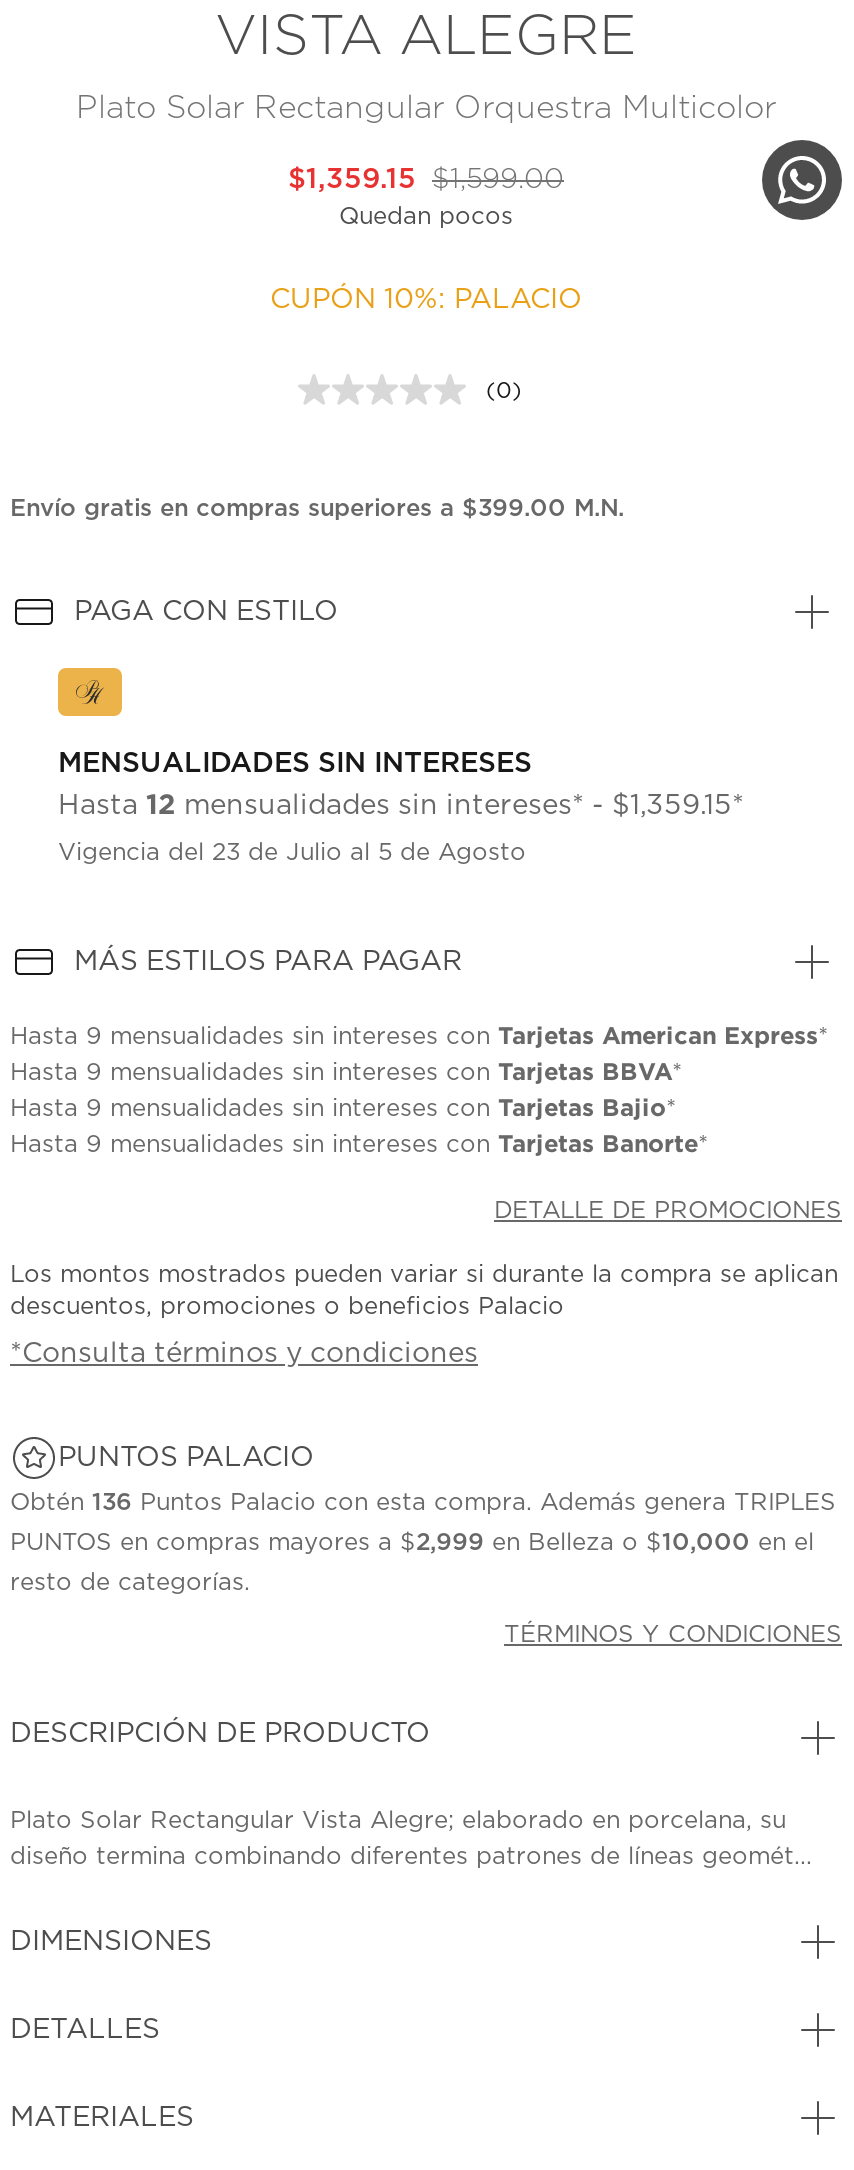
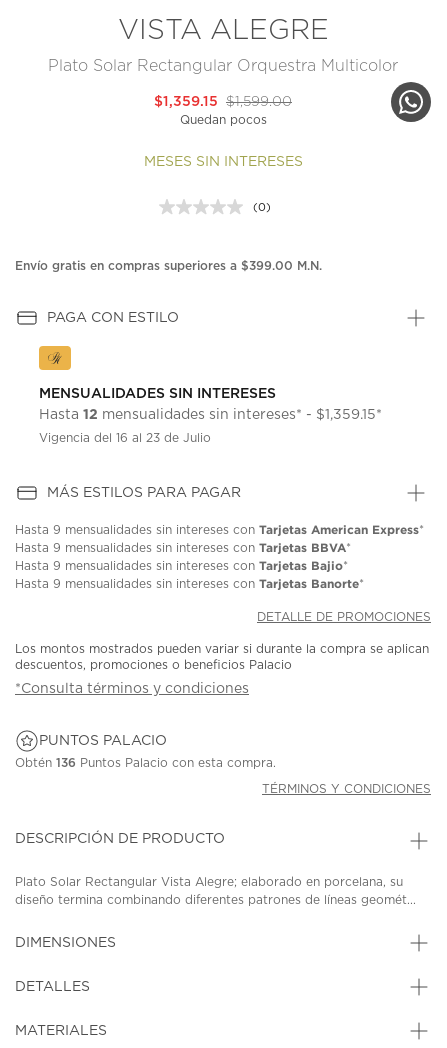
- CUPÓN 10%: PALACIO
+ MESES SIN INTERESES

- Vigencia del 23 de Julio al 5 de Agosto
+ Vigencia del 16 al 23 de Julio

- Obtén 136 Puntos Palacio con esta compra. Además genera TRIPLES
- PUNTOS en compras mayores a $2,999 en Belleza o $10,000 en el
- resto de categorías.
+ Obtén 136 Puntos Palacio con esta compra.
